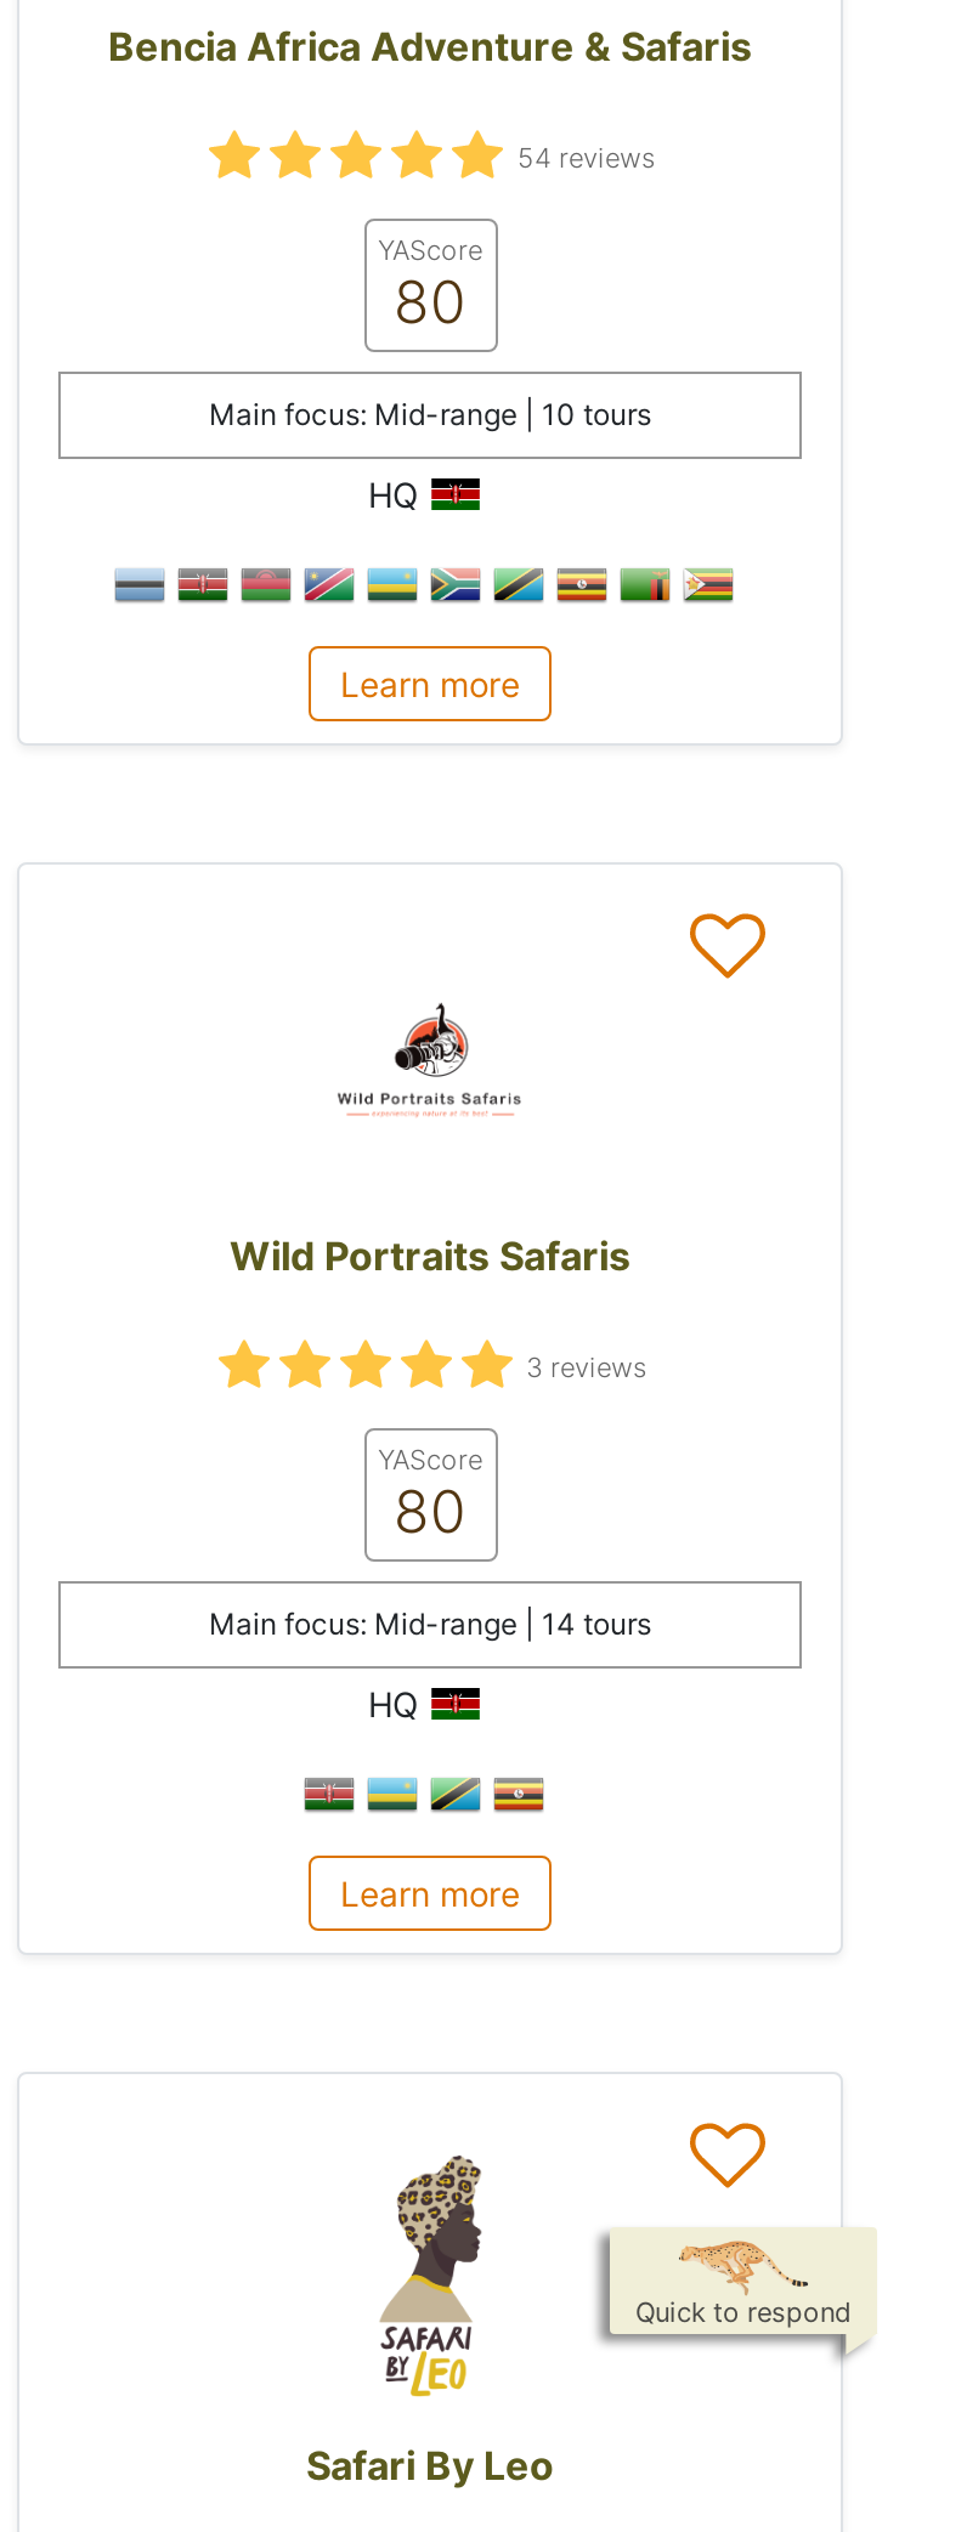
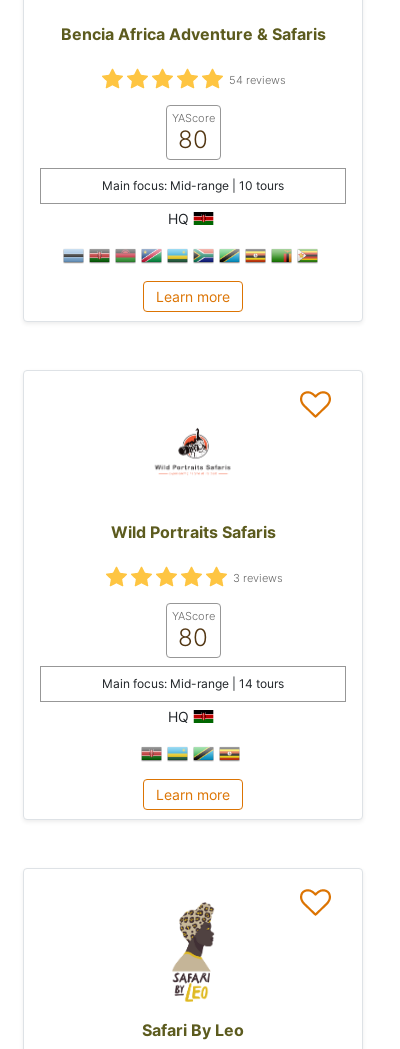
- [image]
- Quick to respond
